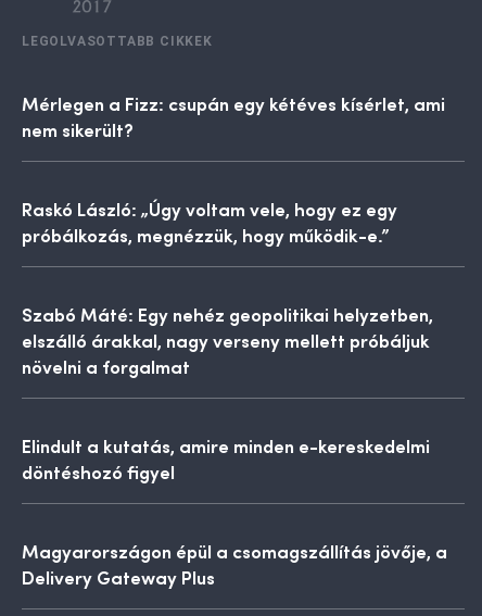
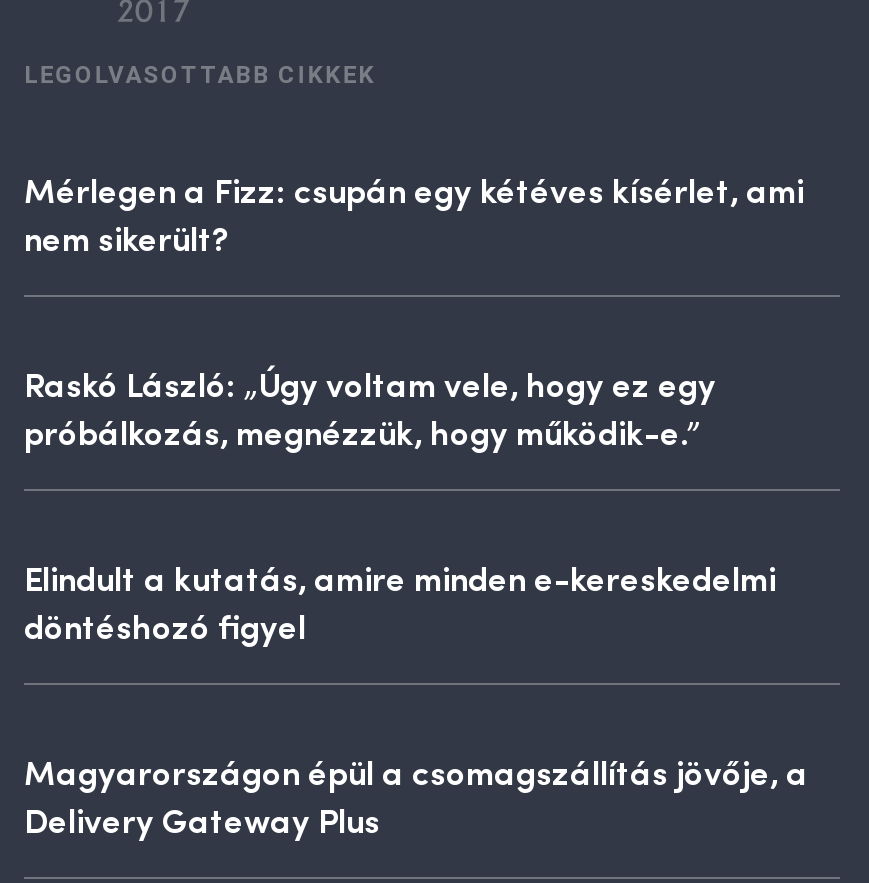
- Szabó Máté: Egy nehéz geopolitikai helyzetben,
- elszálló árakkal, nagy verseny mellett próbáljuk
- növelni a forgalmat
